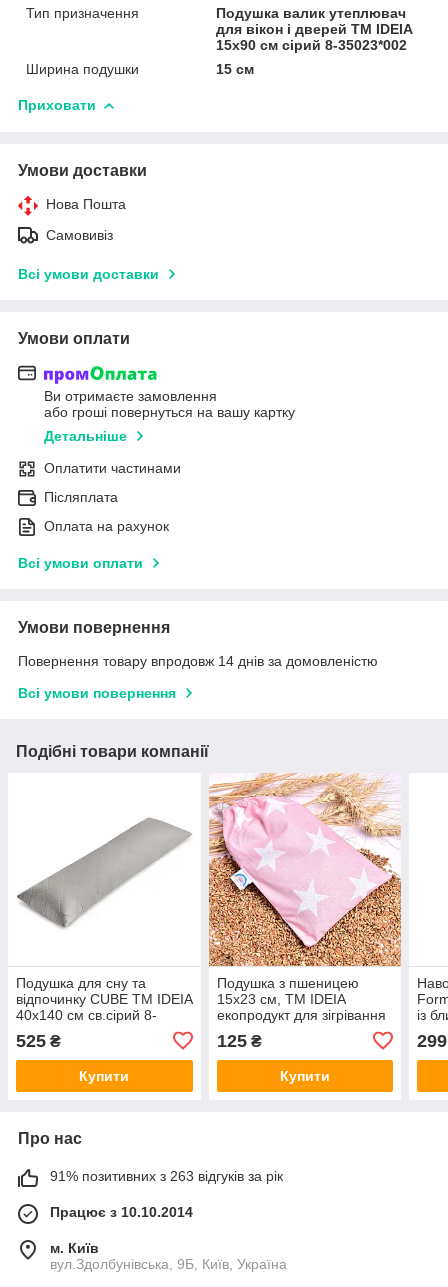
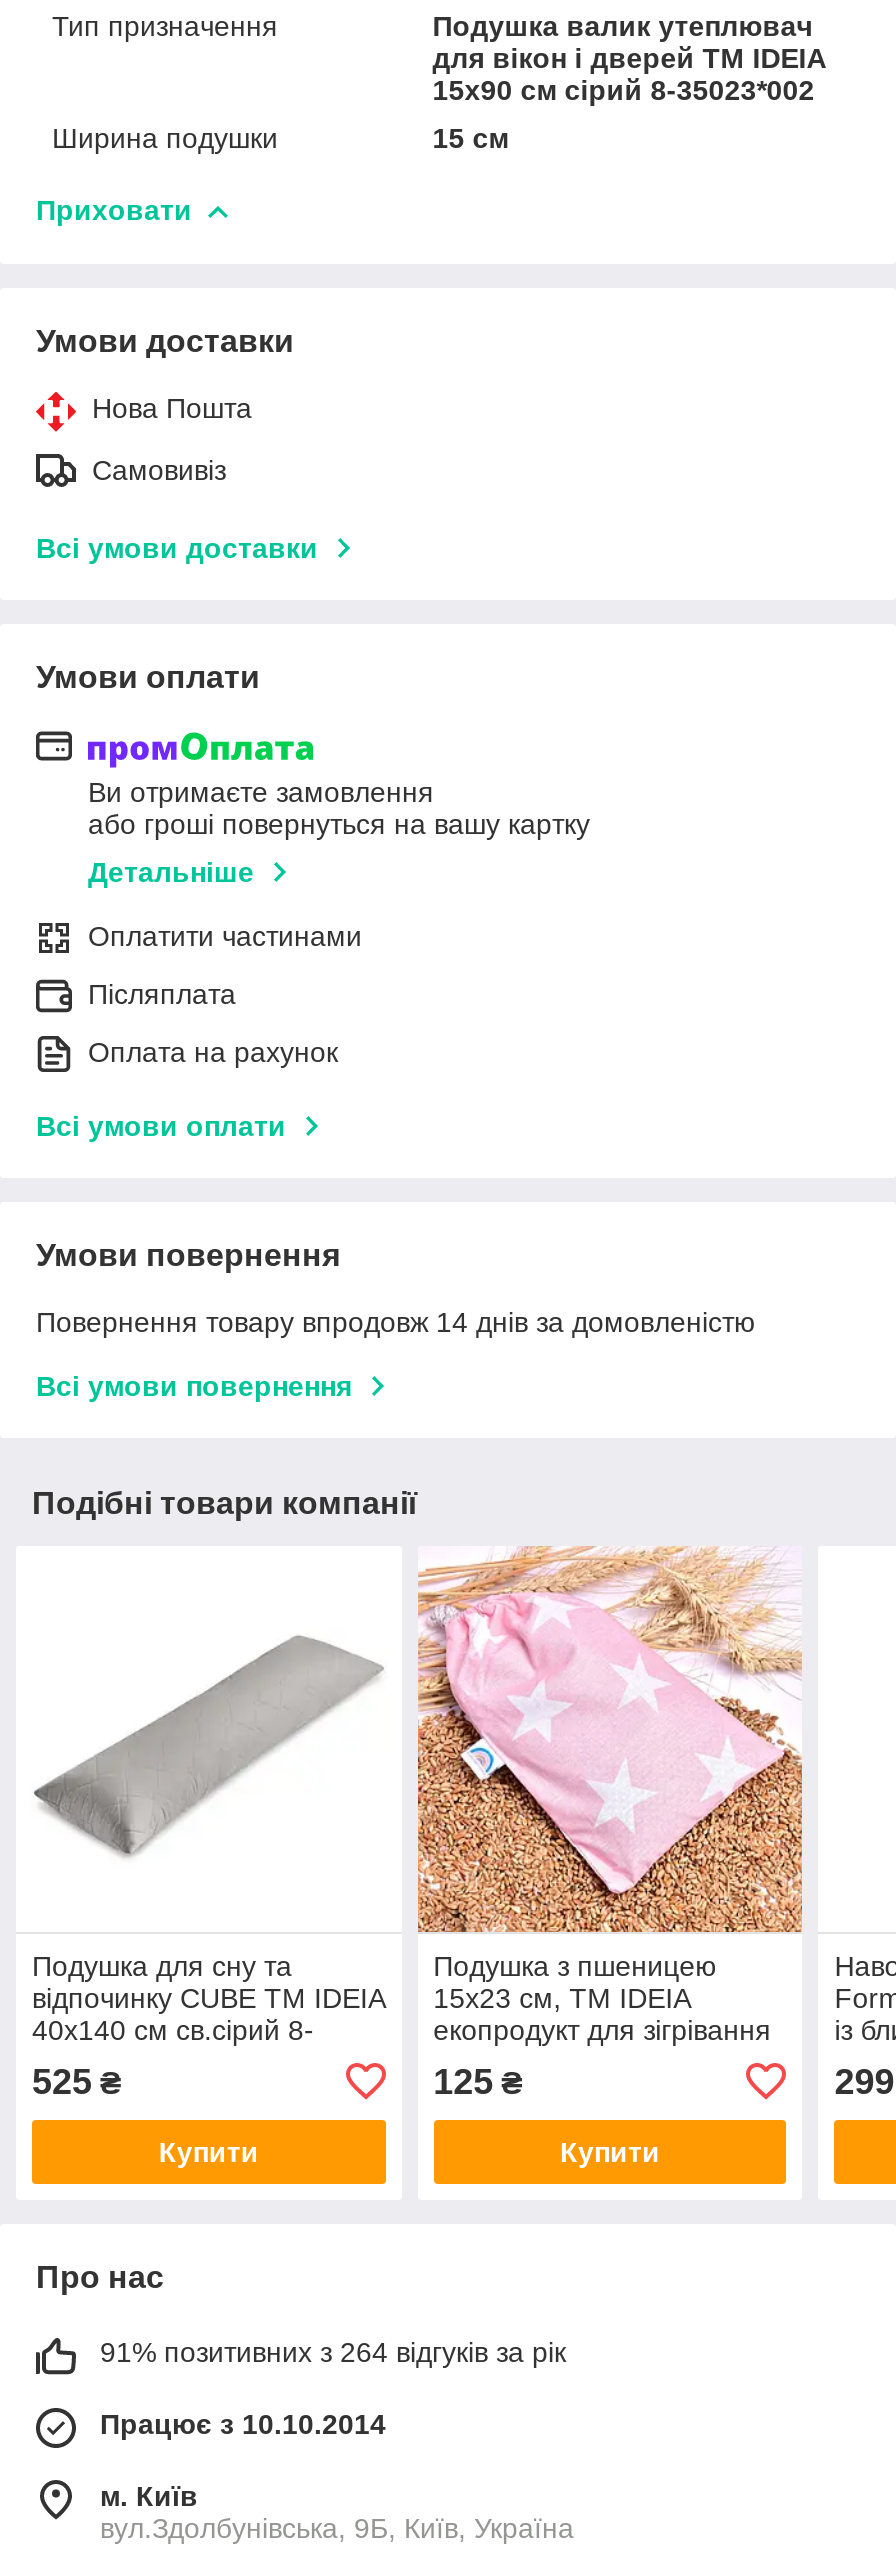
- 91% позитивних з 263 відгуків за рік
+ 91% позитивних з 264 відгуків за рік
